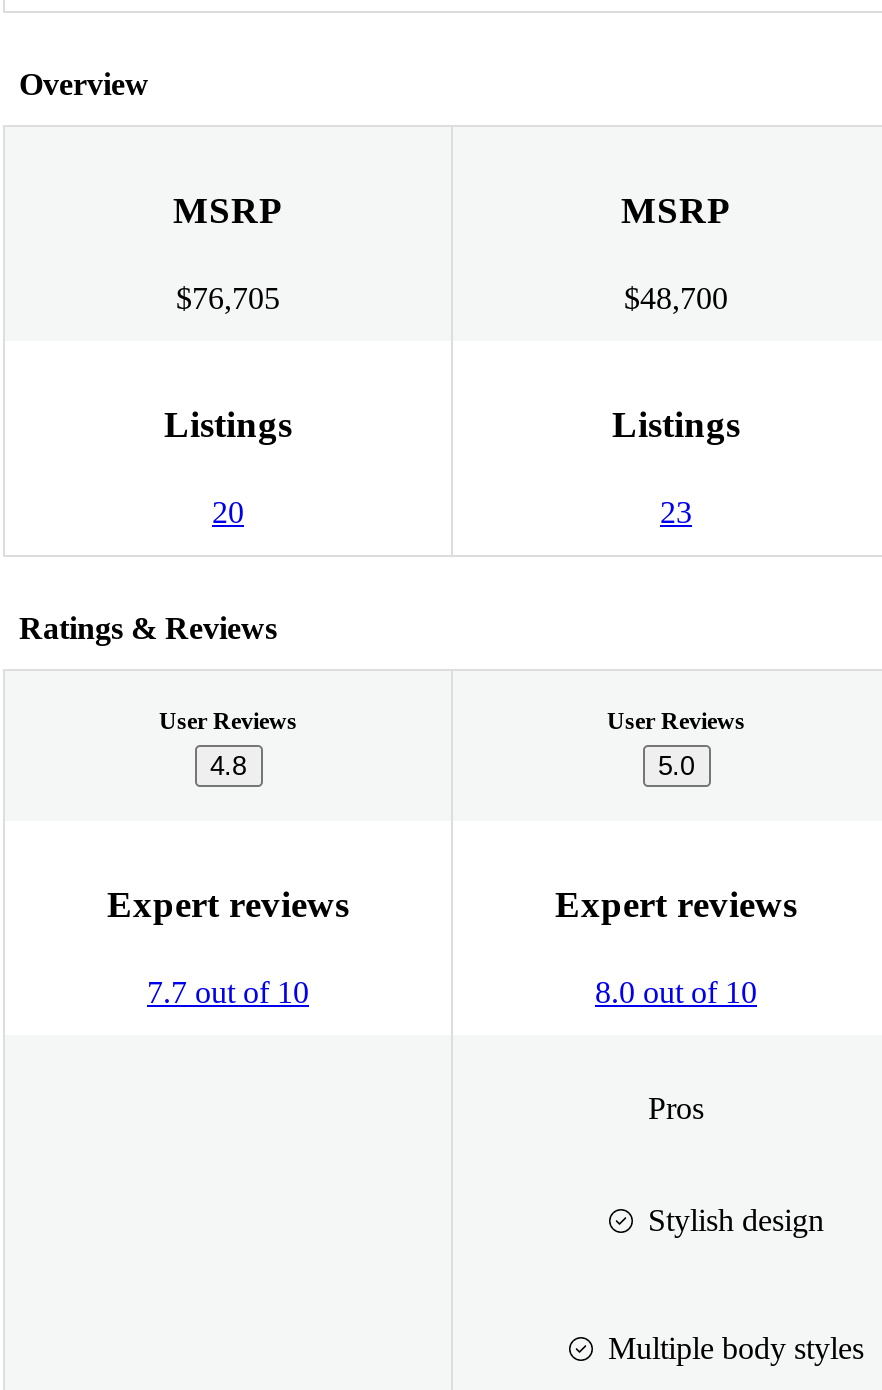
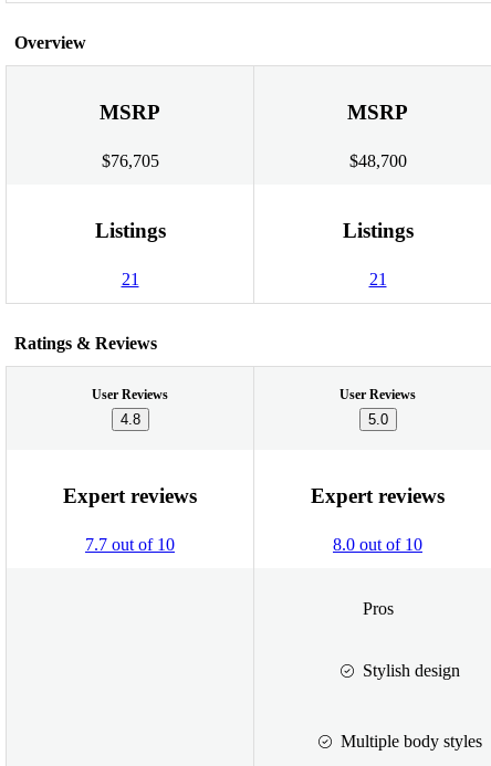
- 20
+ 21

- 23
+ 21
